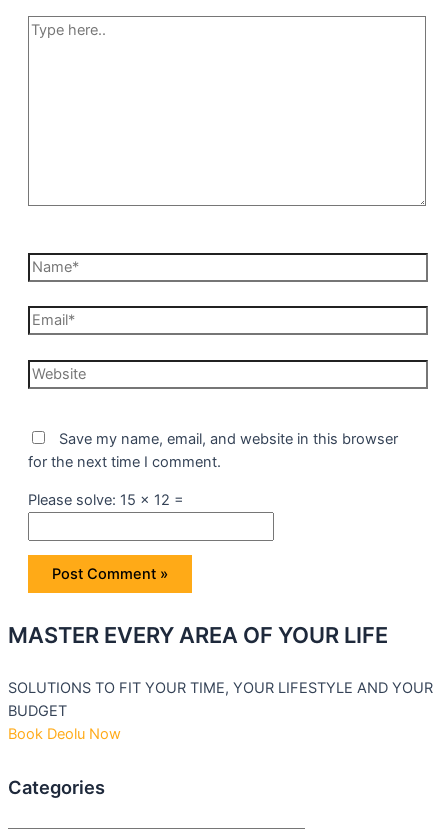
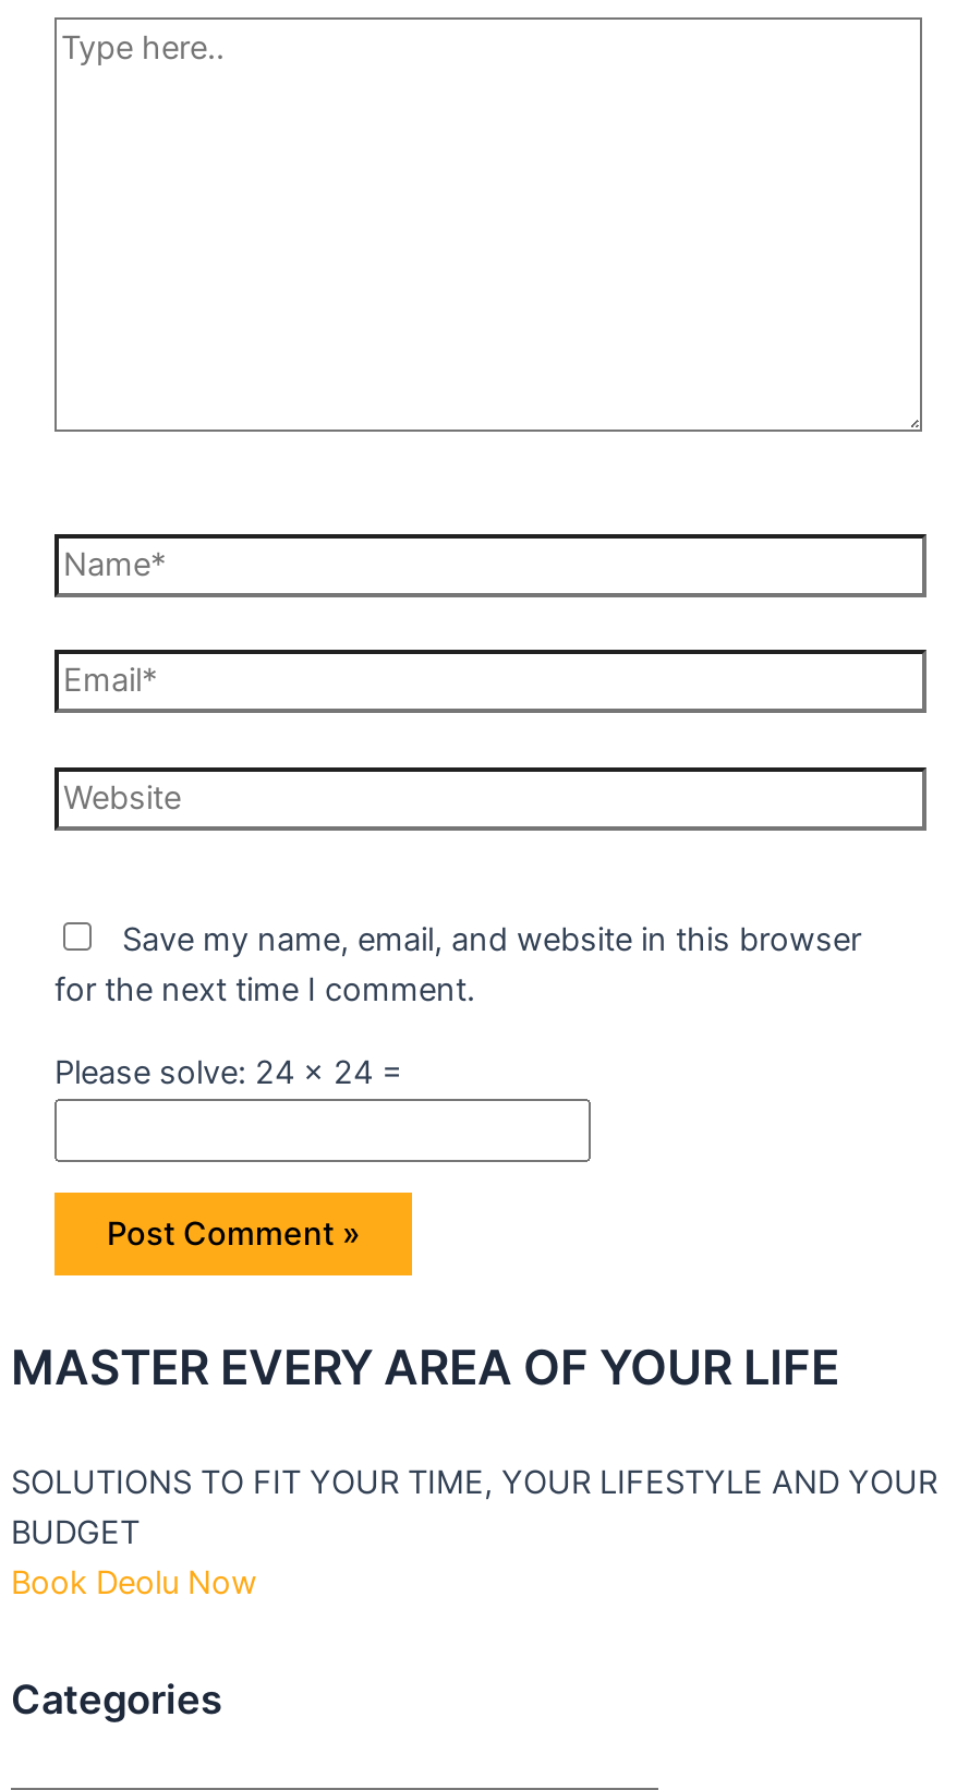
- Please solve: 15 x 12 =
+ Please solve: 24 x 24 =
